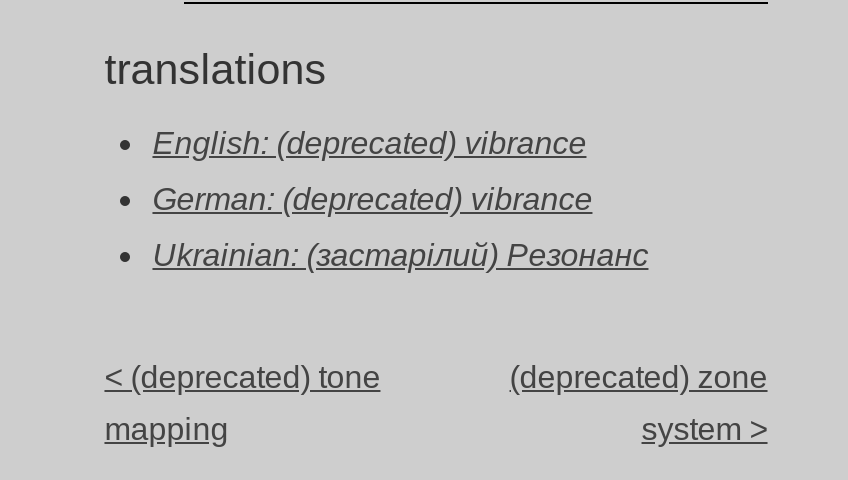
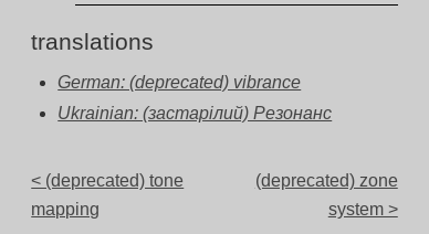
- English: (deprecated) vibrance
